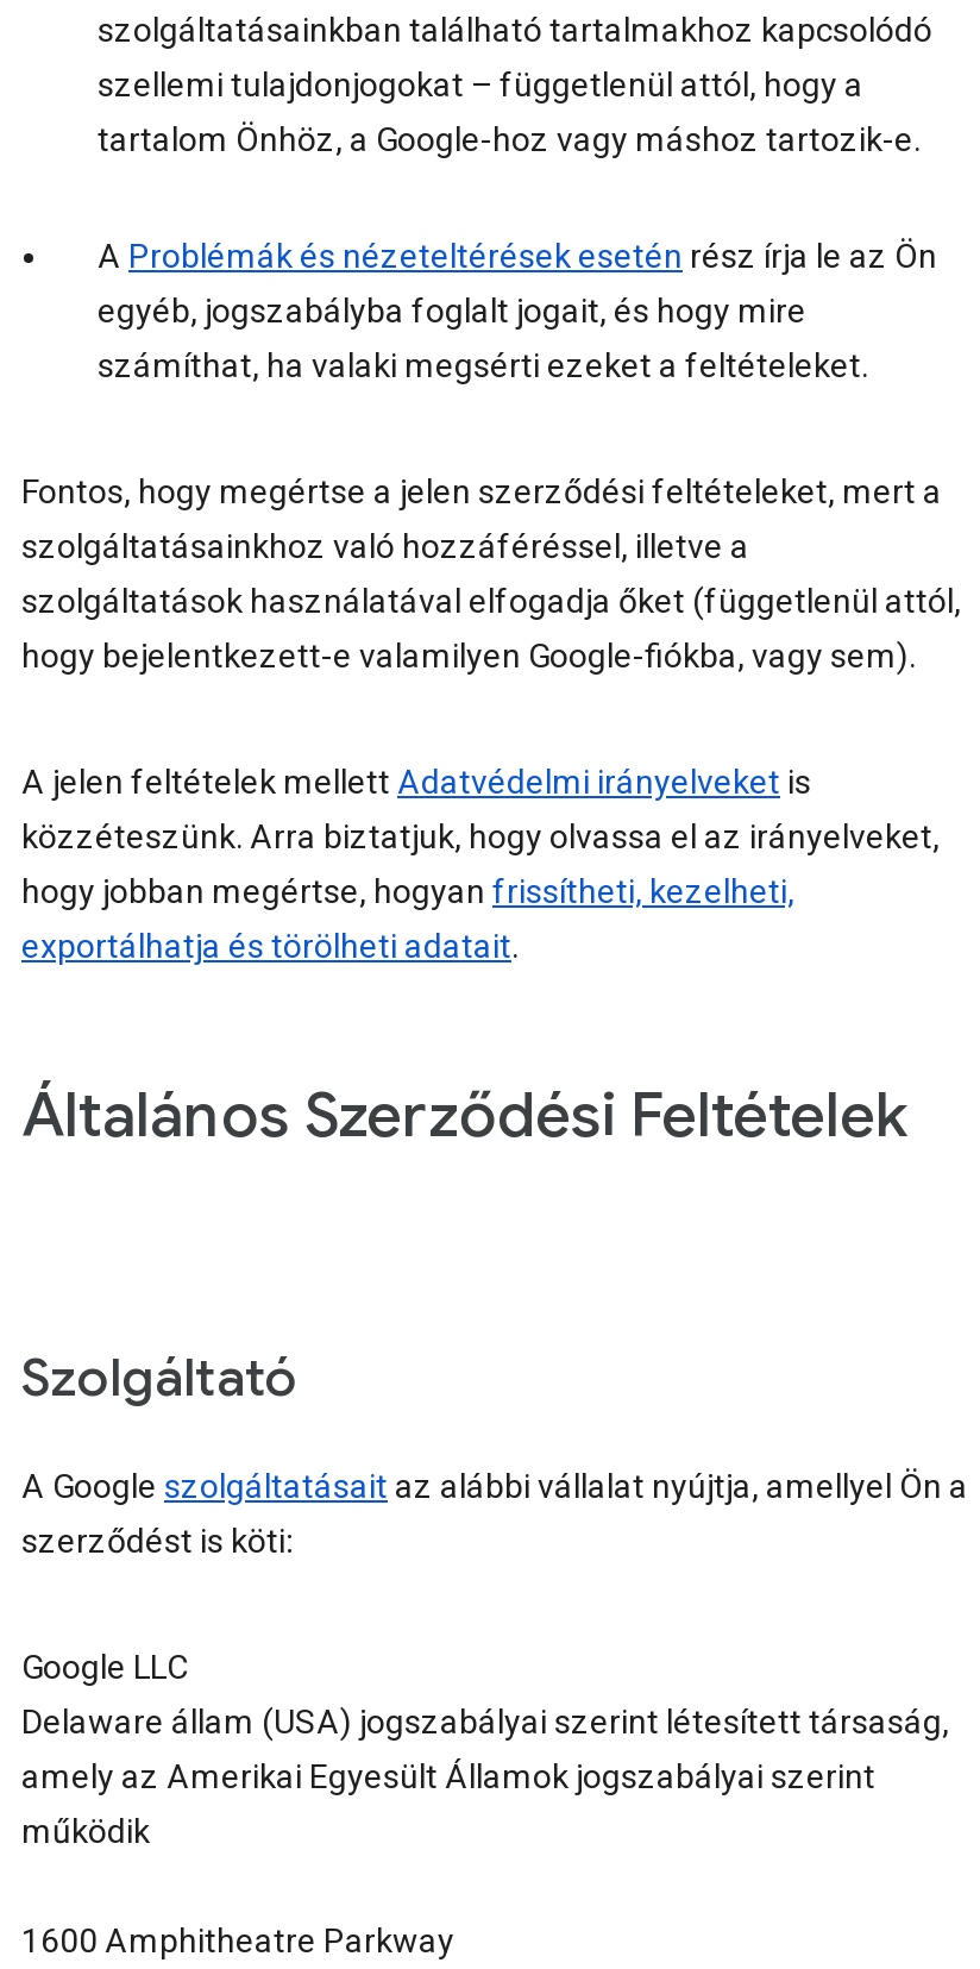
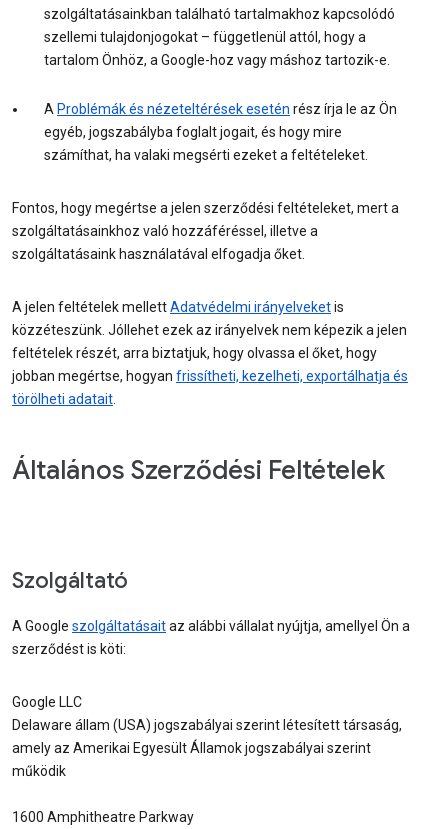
- szolgáltatások használatával elfogadja őket (függetlenül attól,
- hogy bejelentkezett-e valamilyen Google-fiókba, vagy sem).
+ szolgáltatásaink használatával elfogadja őket.

moved up: A jelen feltételek mellett Adatvédelmi irányelveket is

- közzéteszünk. Arra biztatjuk, hogy olvassa el az irányelveket,
- hogy jobban megértse, hogyan frissítheti, kezelheti,
- exportálhatja és törölheti adatait.
+ közzéteszünk. Jóllehet ezek az irányelvek nem képezik a jelen
+ feltételek részét, arra biztatjuk, hogy olvassa el őket, hogy
+ jobban megértse, hogyan frissítheti, kezelheti, exportálhatja és
+ törölheti adatait.
